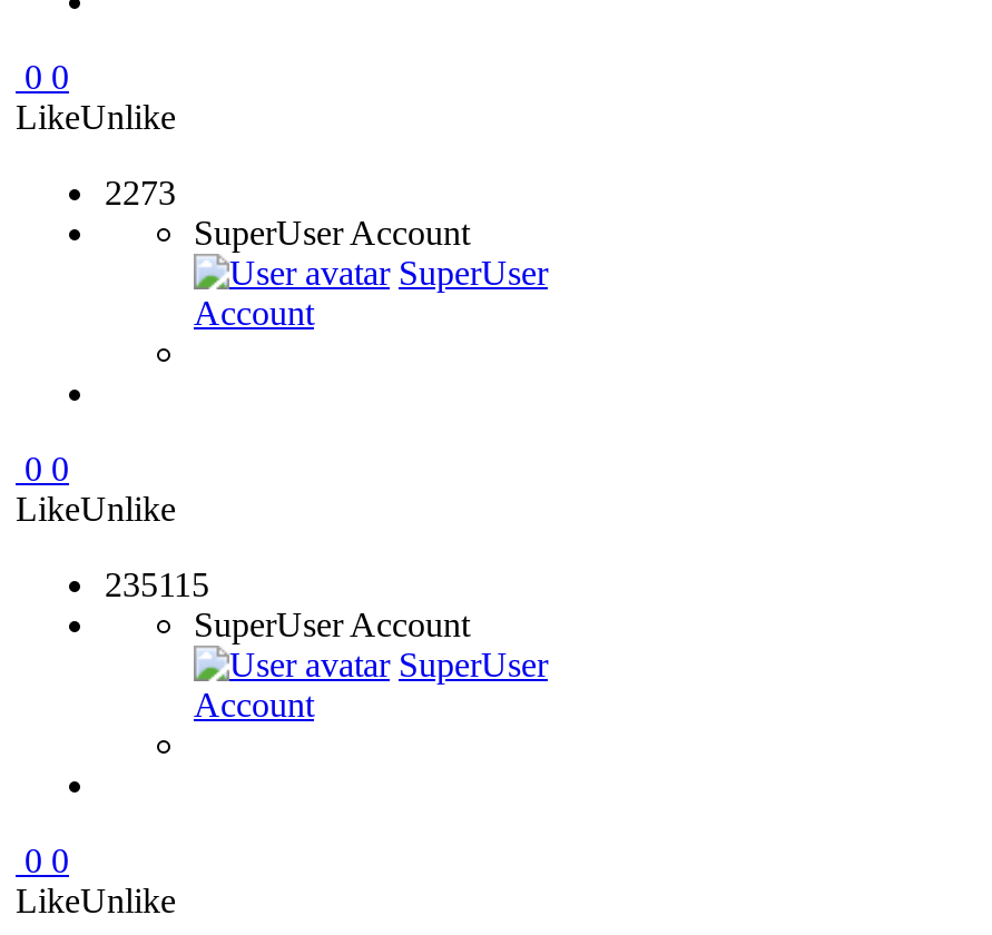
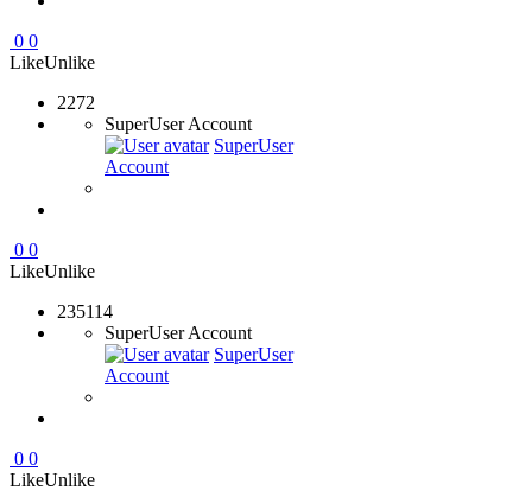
- 2273
+ 2272

- 235115
+ 235114
